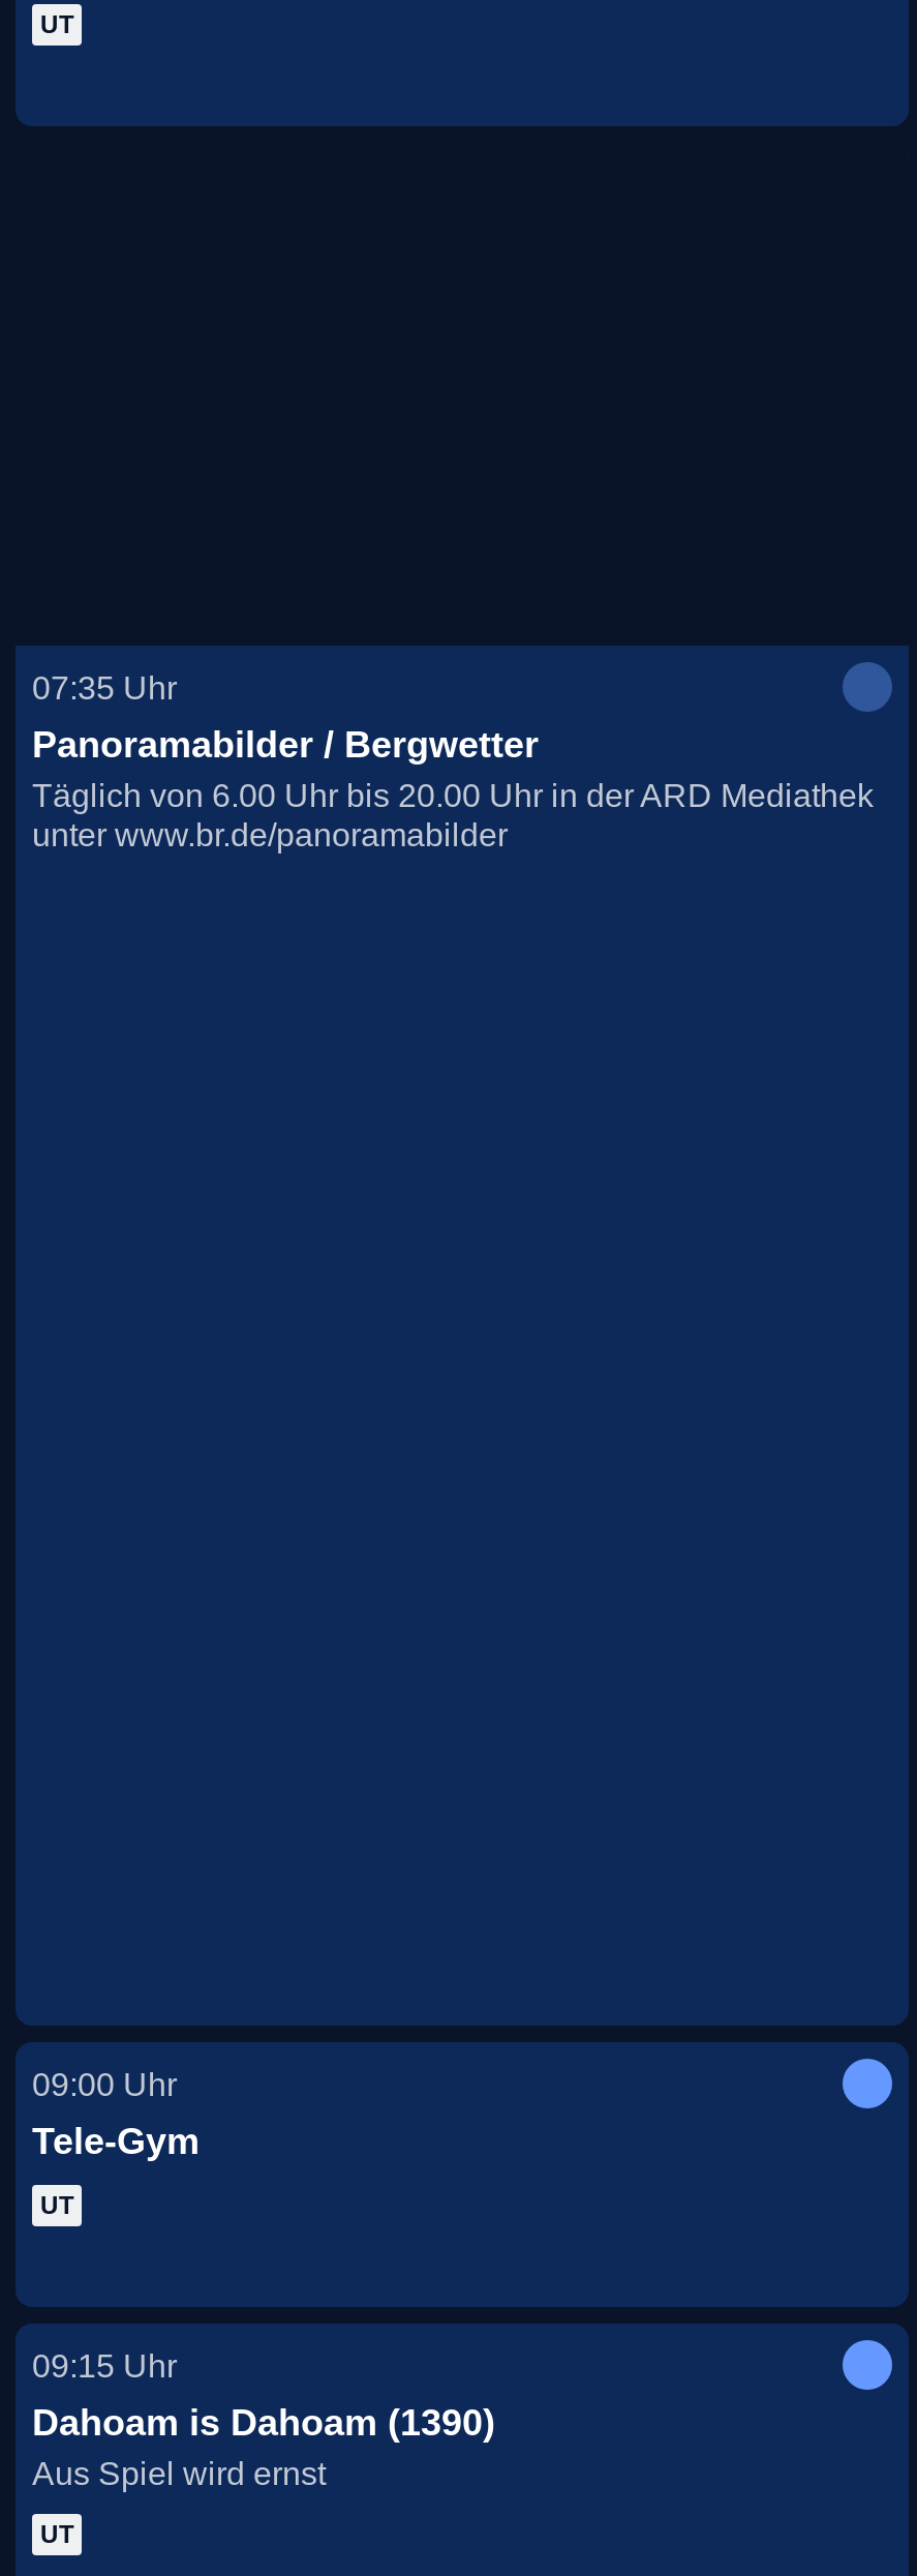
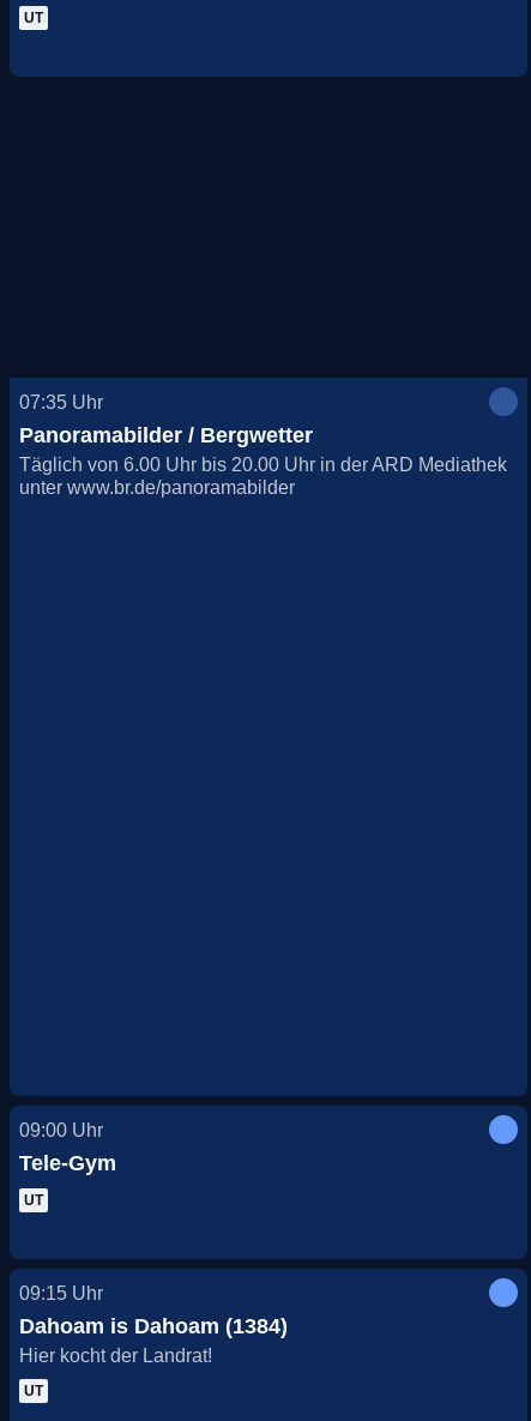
- Dahoam is Dahoam (1390)
- Aus Spiel wird ernst
+ Dahoam is Dahoam (1384)
+ Hier kocht der Landrat!
